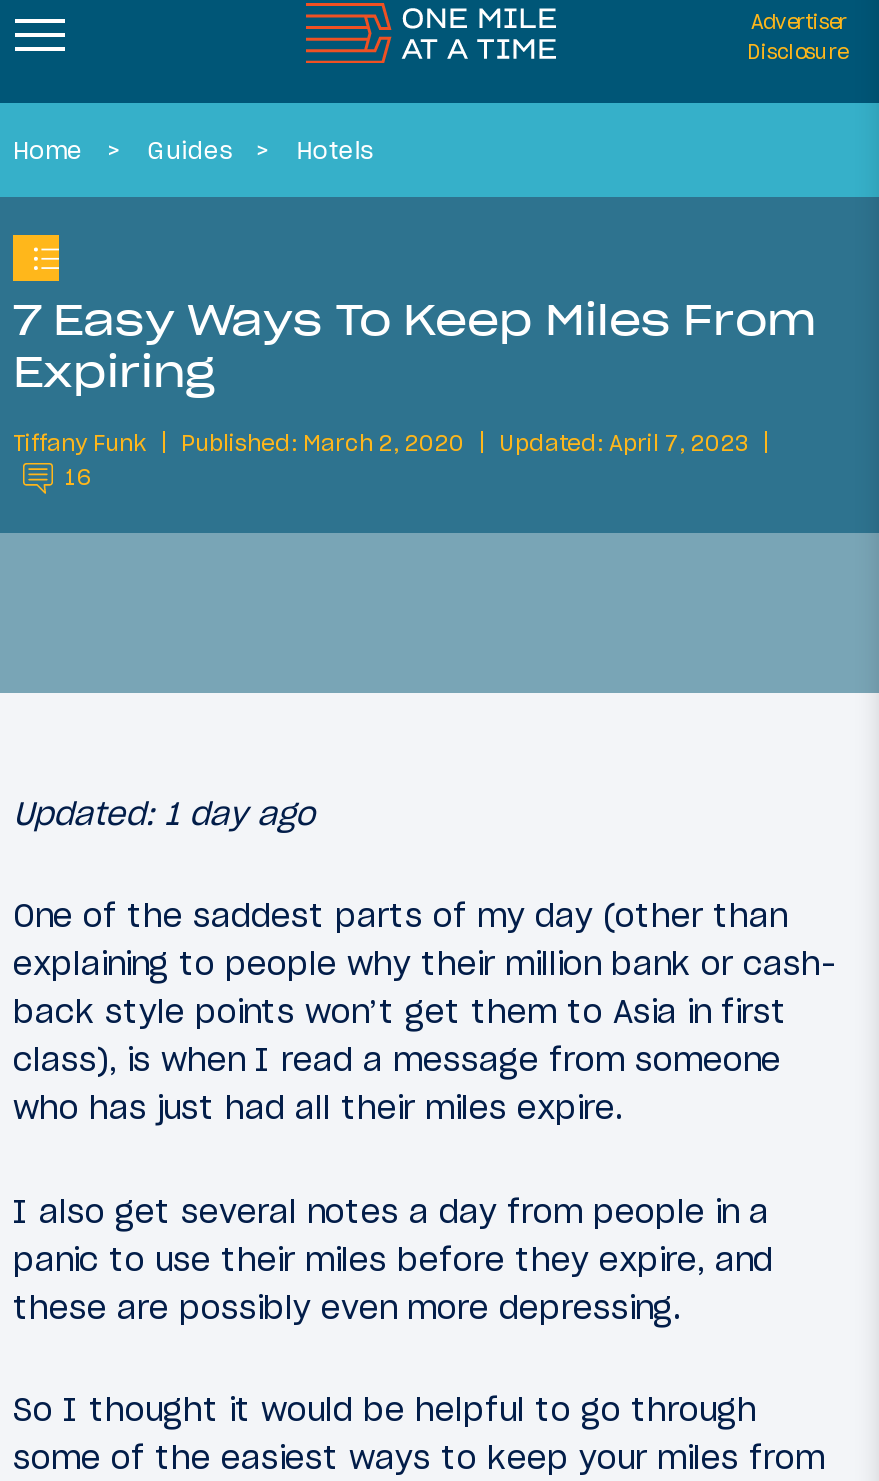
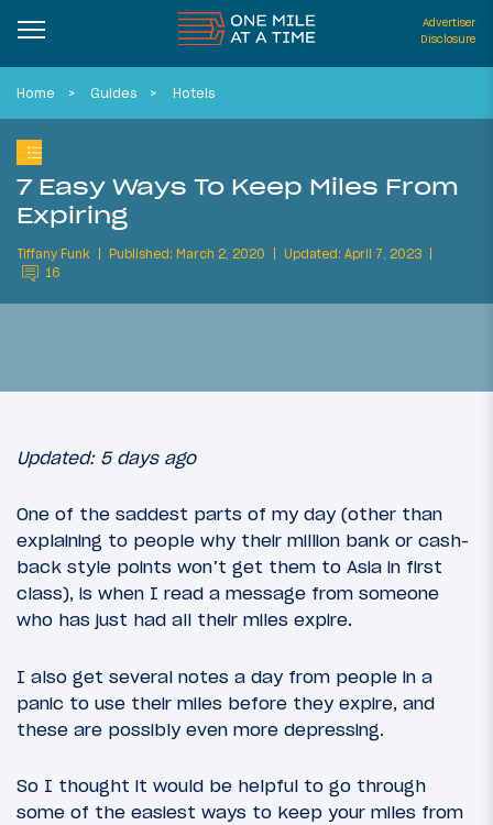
- Updated: 1 day ago
+ Updated: 5 days ago
